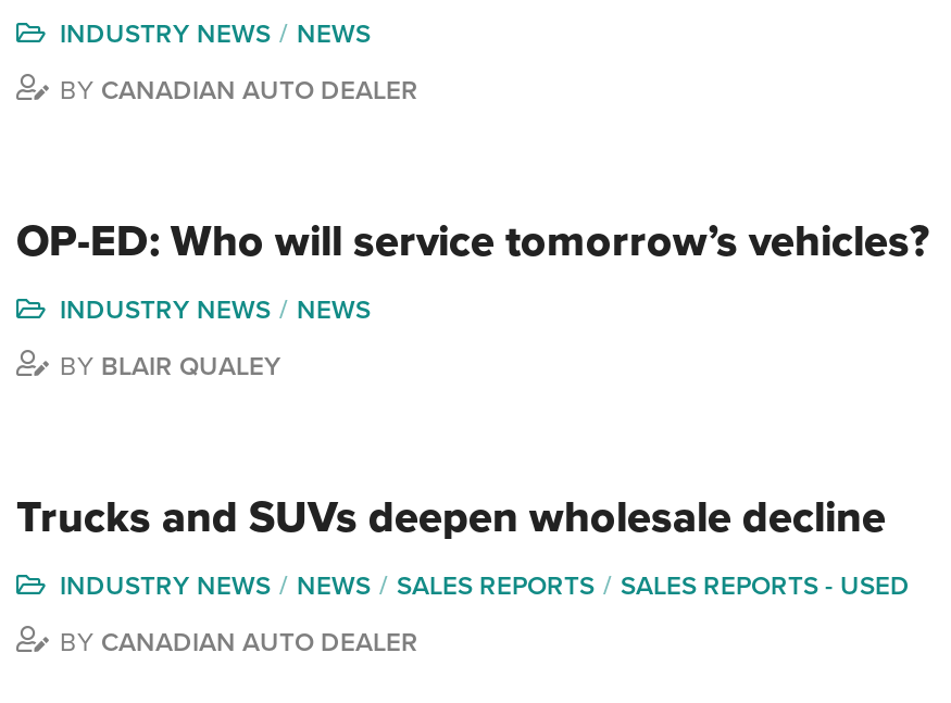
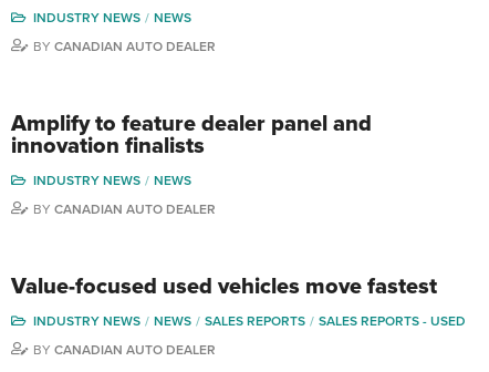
- OP-ED: Who will service tomorrow’s vehicles?
+ Amplify to feature dealer panel and
+ innovation finalists

- BY BLAIR QUALEY
+ BY CANADIAN AUTO DEALER

- Trucks and SUVs deepen wholesale decline
+ Value-focused used vehicles move fastest
